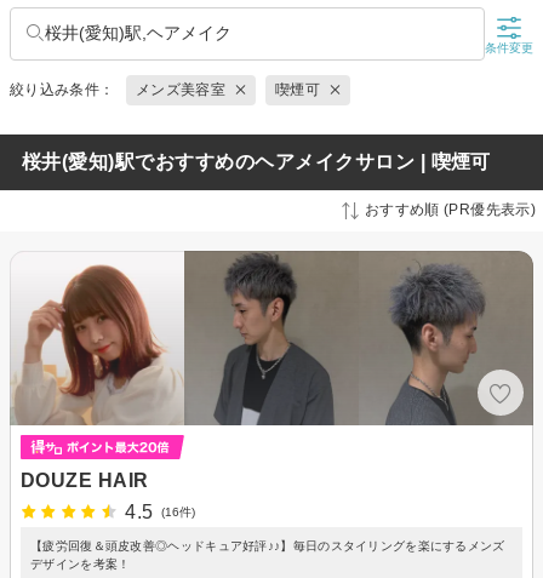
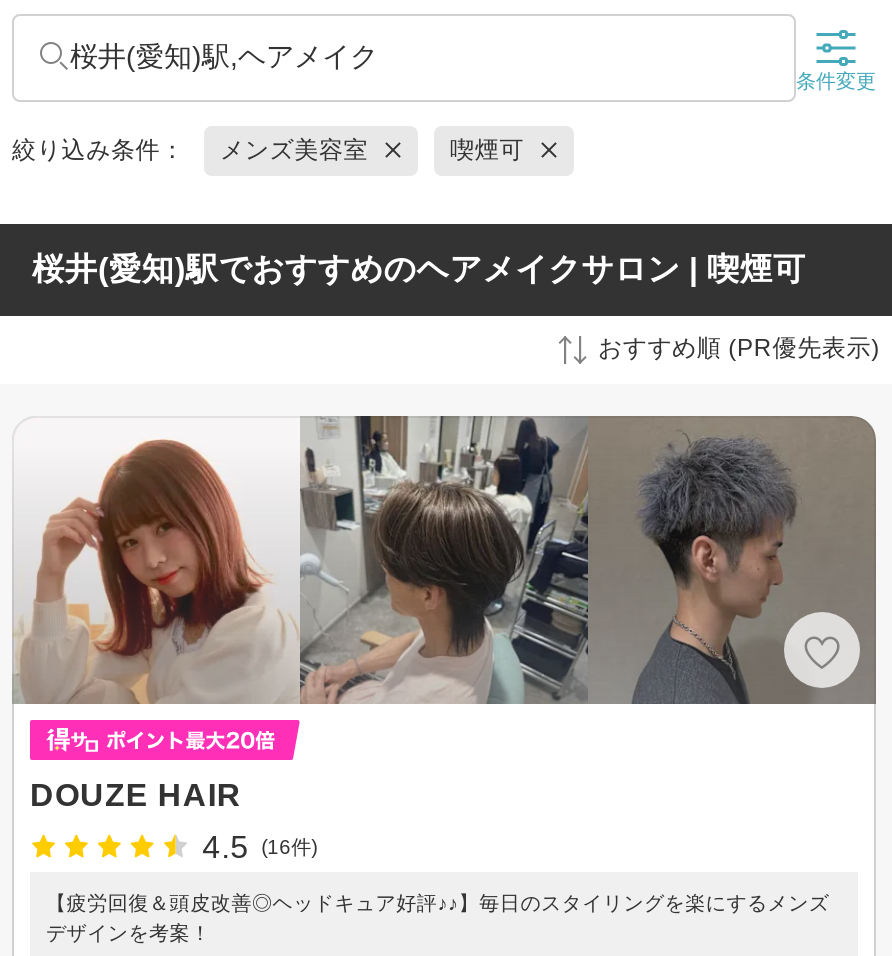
- [image]
+ [image]
